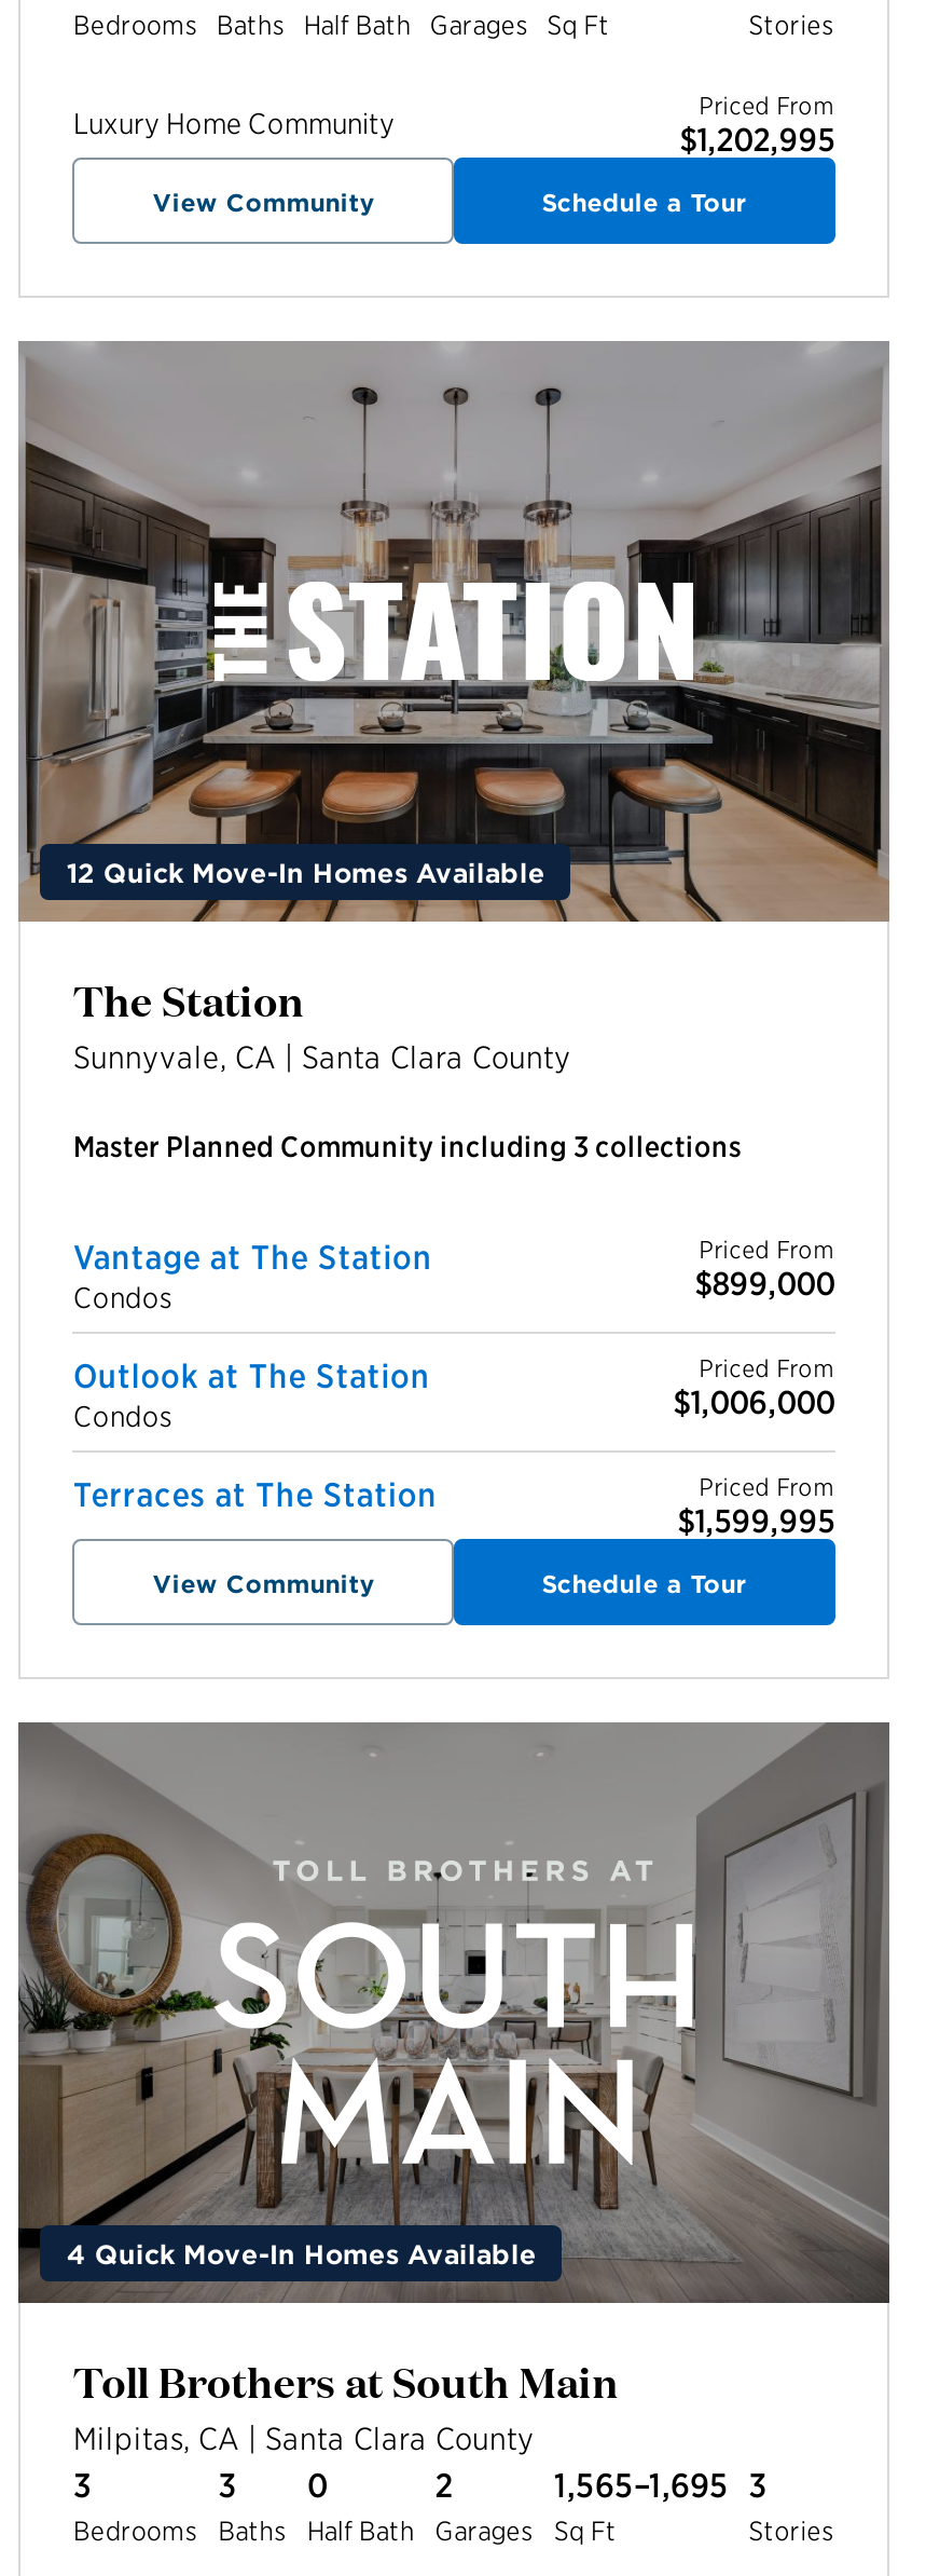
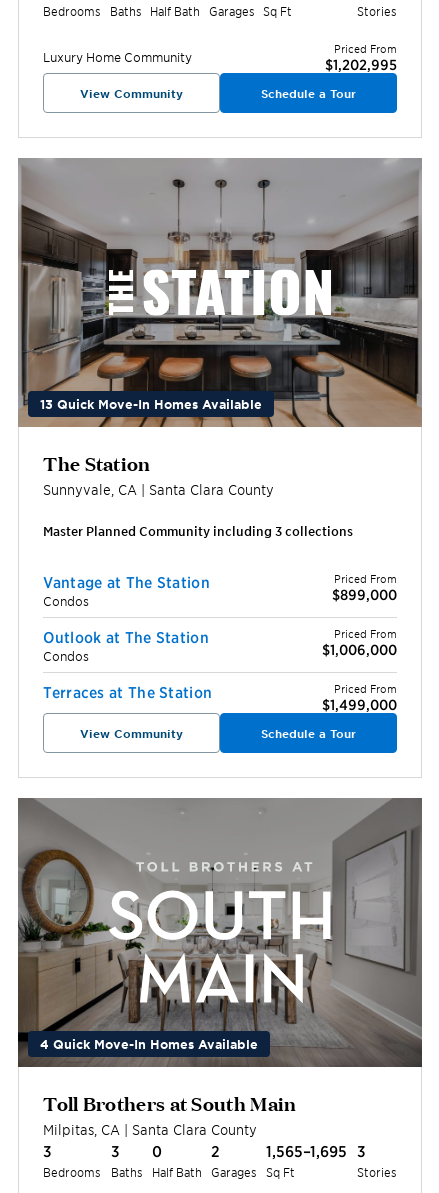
- 12 Quick Move-In Homes Available
+ 13 Quick Move-In Homes Available

- $1,599,995
+ $1,499,000
